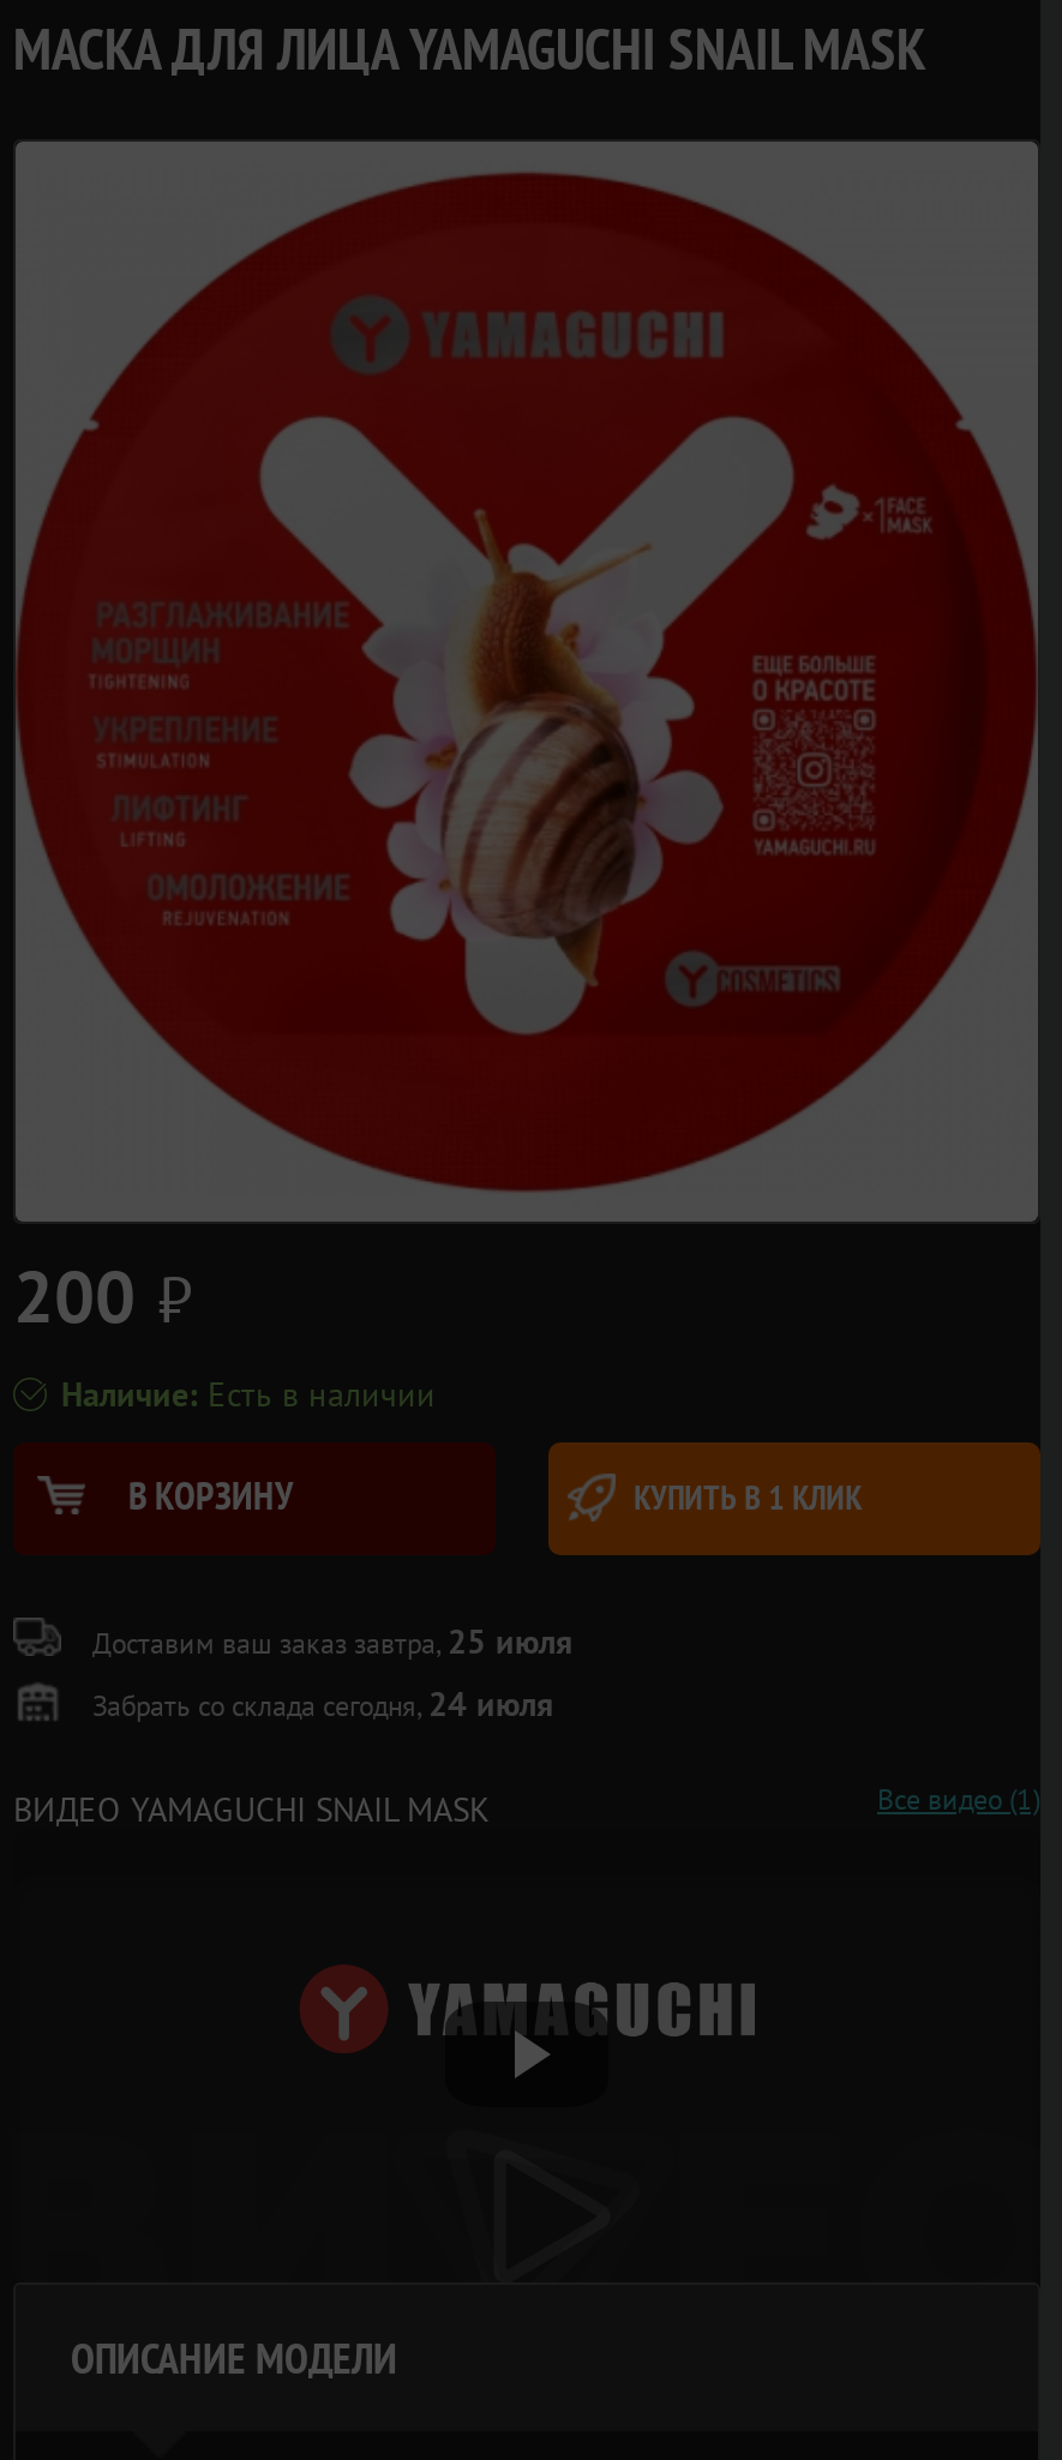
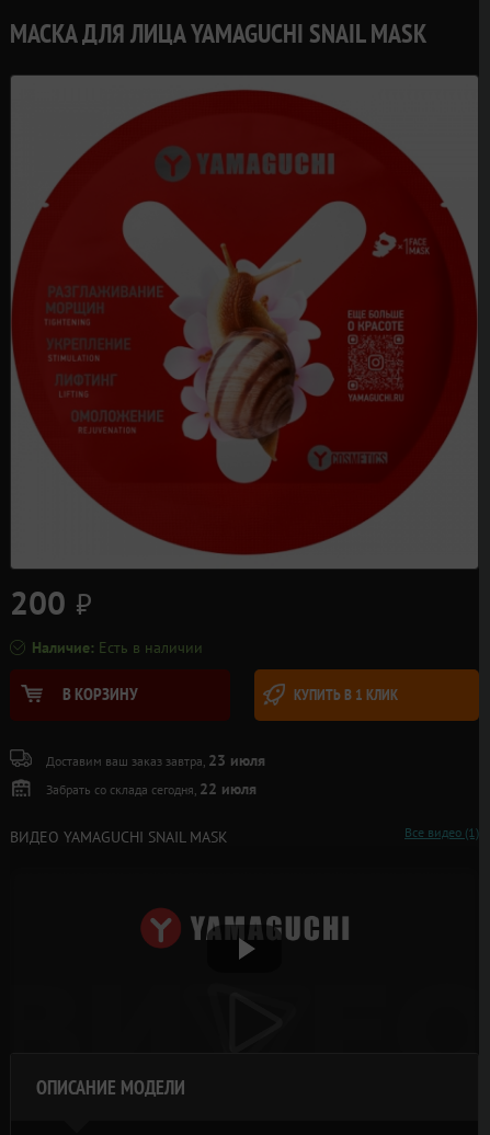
- Доставим ваш заказ завтра, 25 июля
+ Доставим ваш заказ завтра, 23 июля

- Забрать со склада сегодня, 24 июля
+ Забрать со склада сегодня, 22 июля
